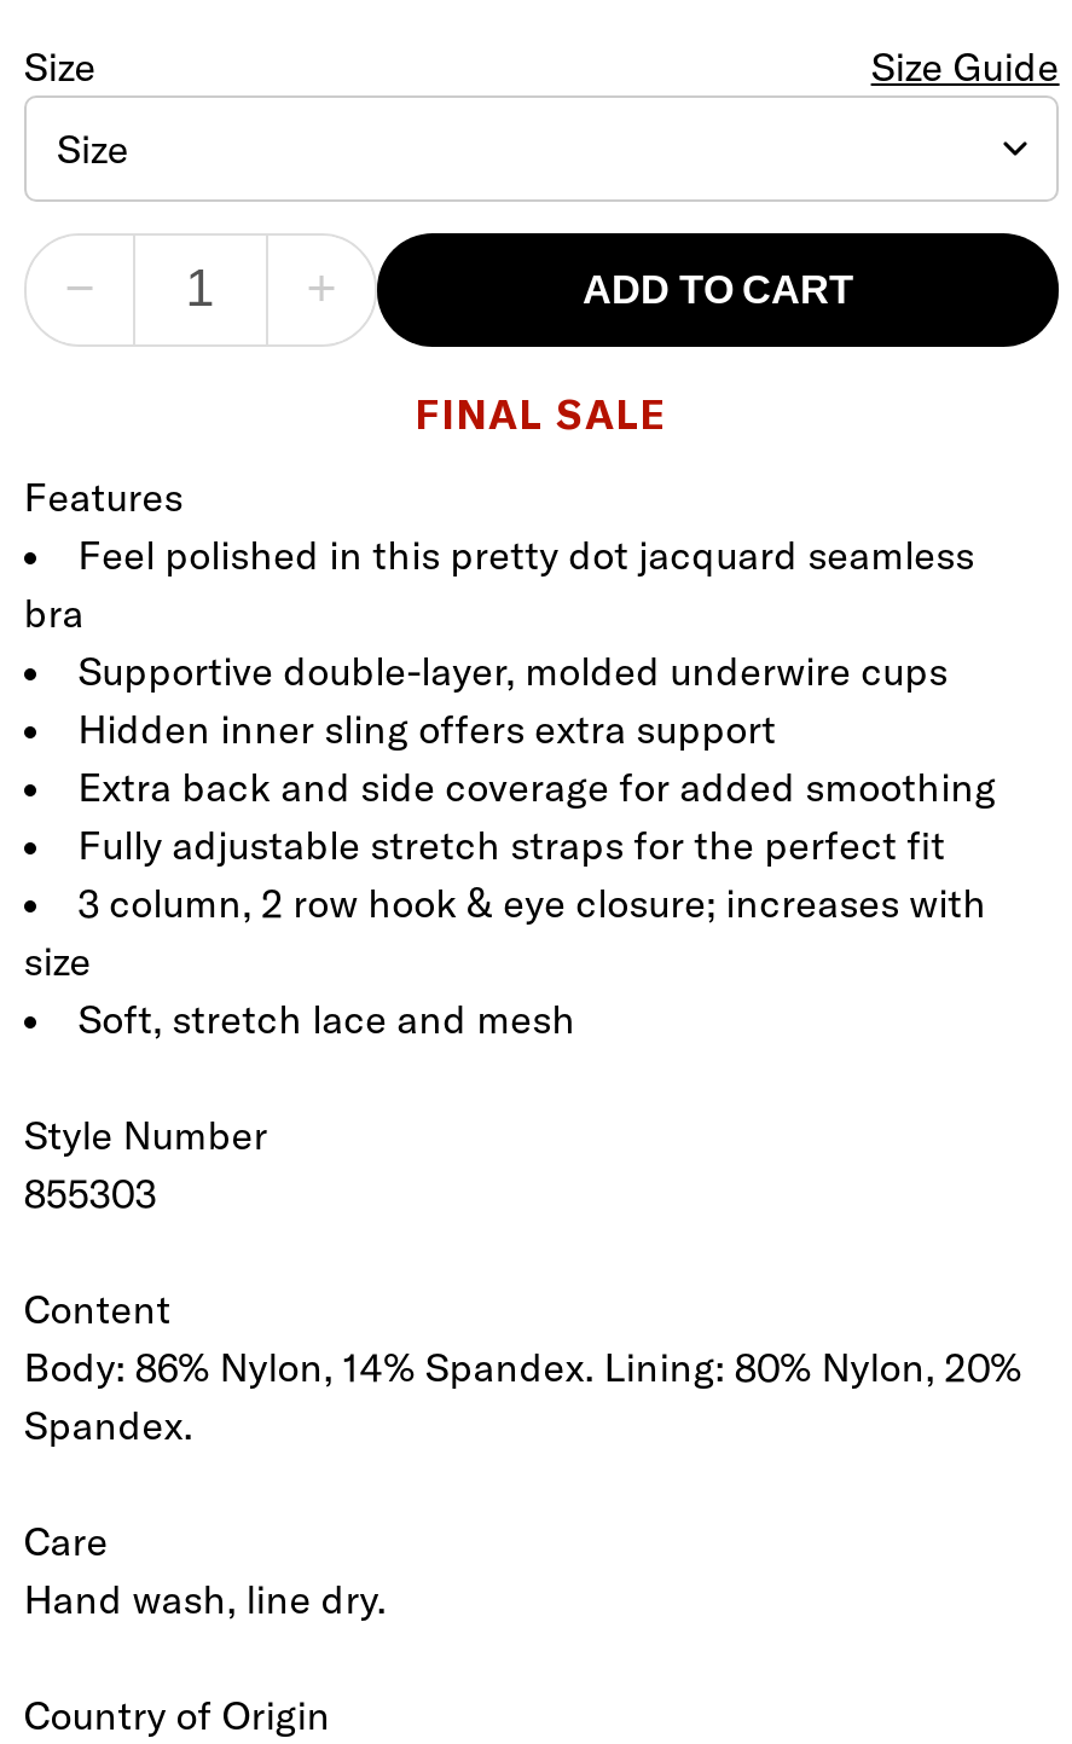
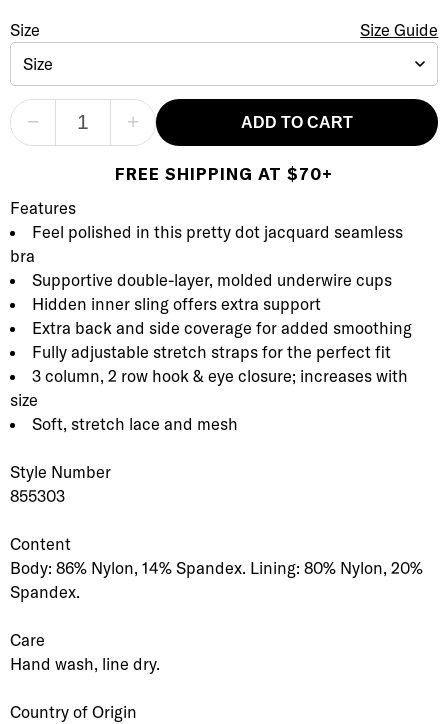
- FINAL SALE
+ FREE SHIPPING AT $70+
